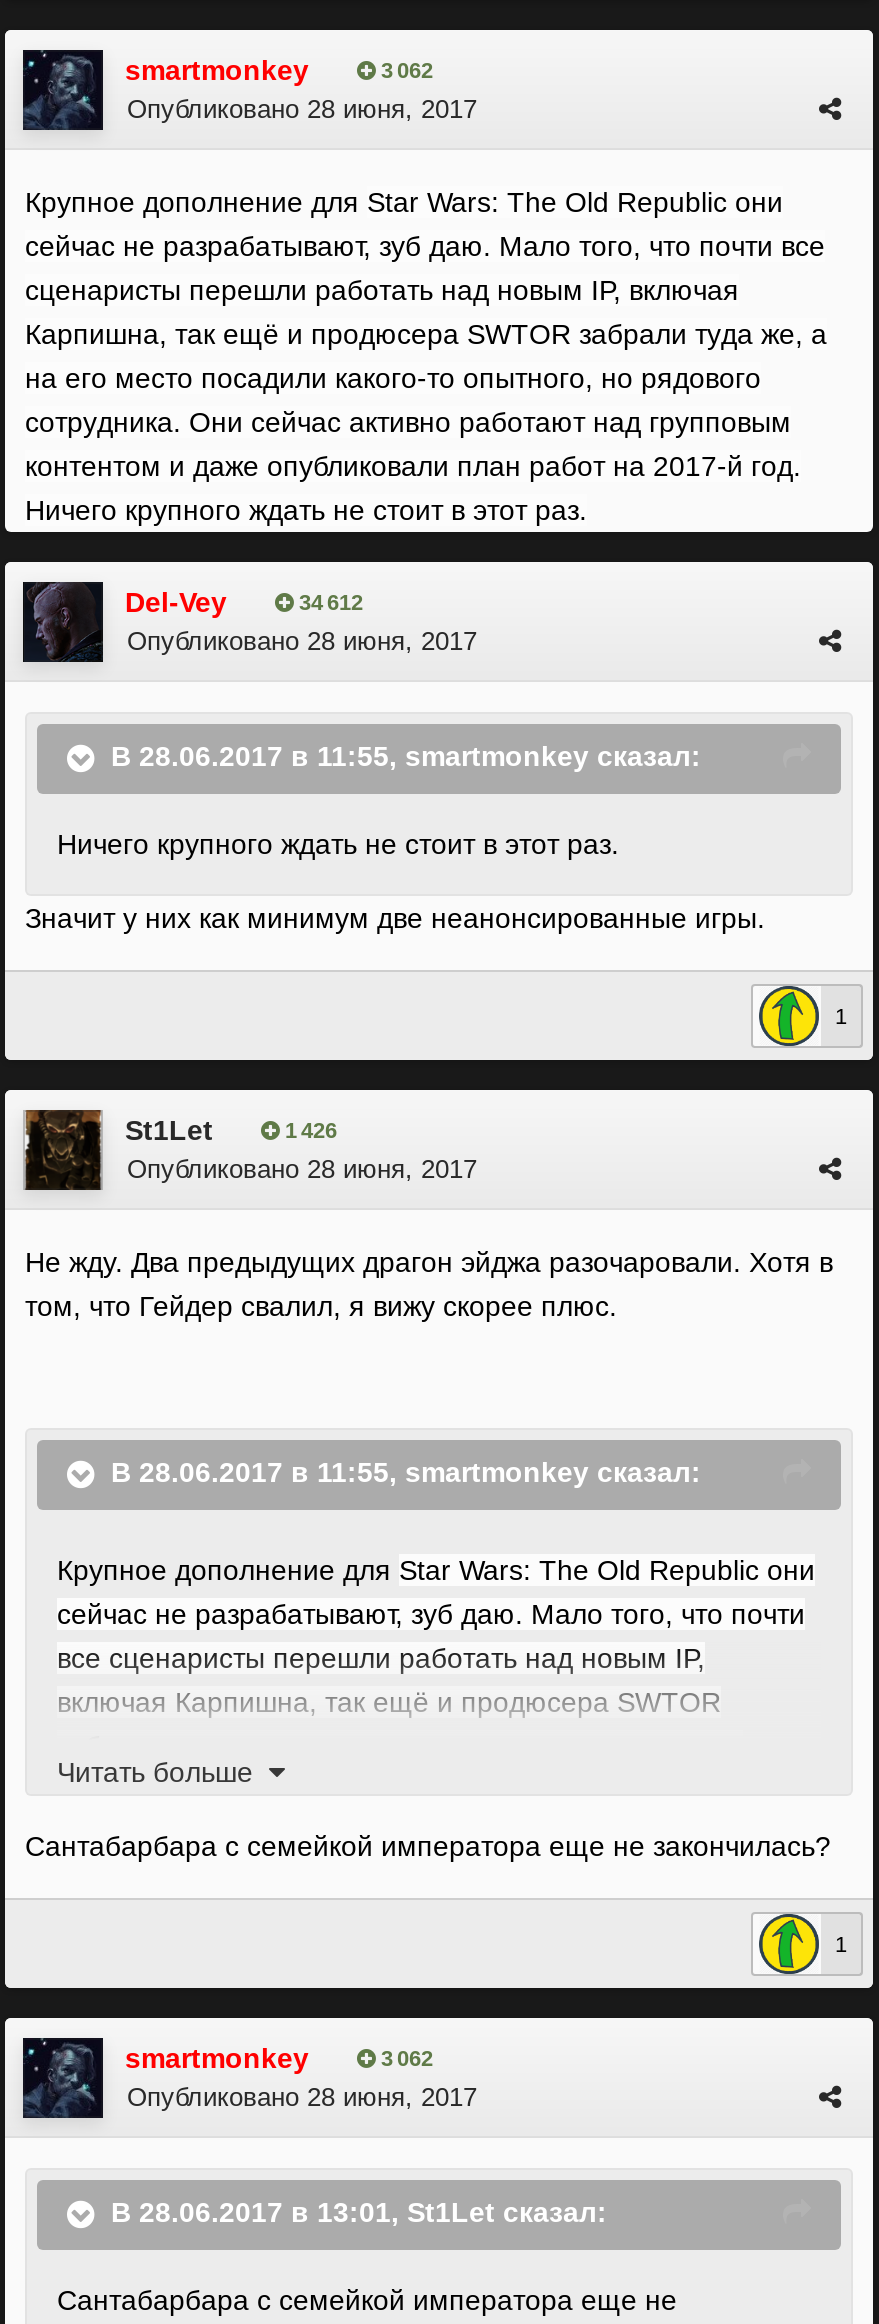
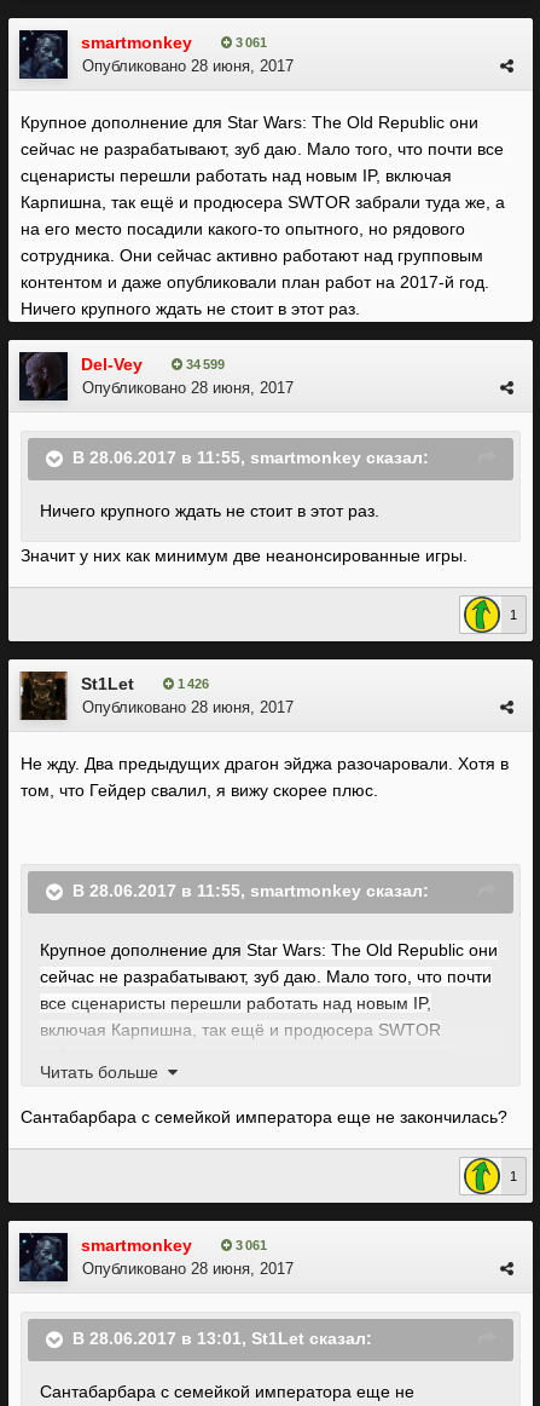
- 3 062
+ 3 061

- 34 612
+ 34 599

- 3 062
+ 3 061
